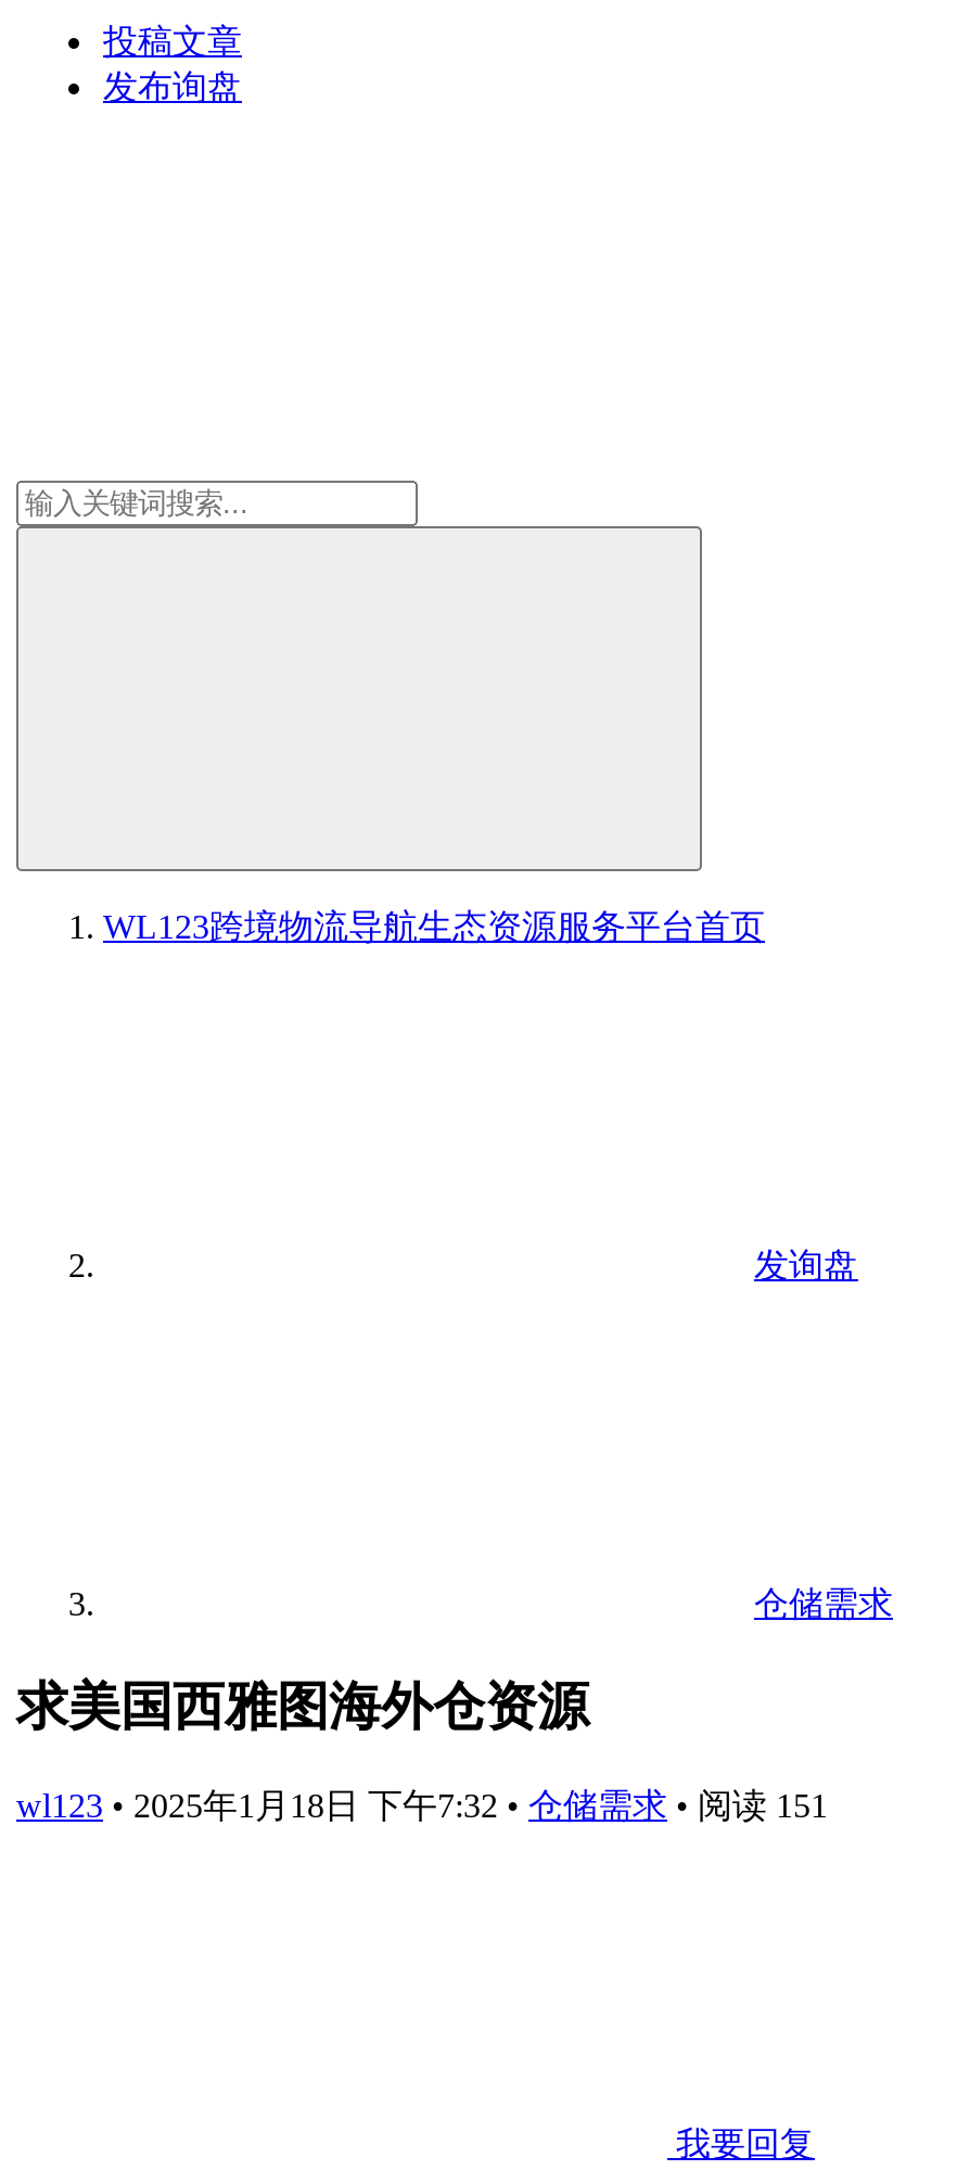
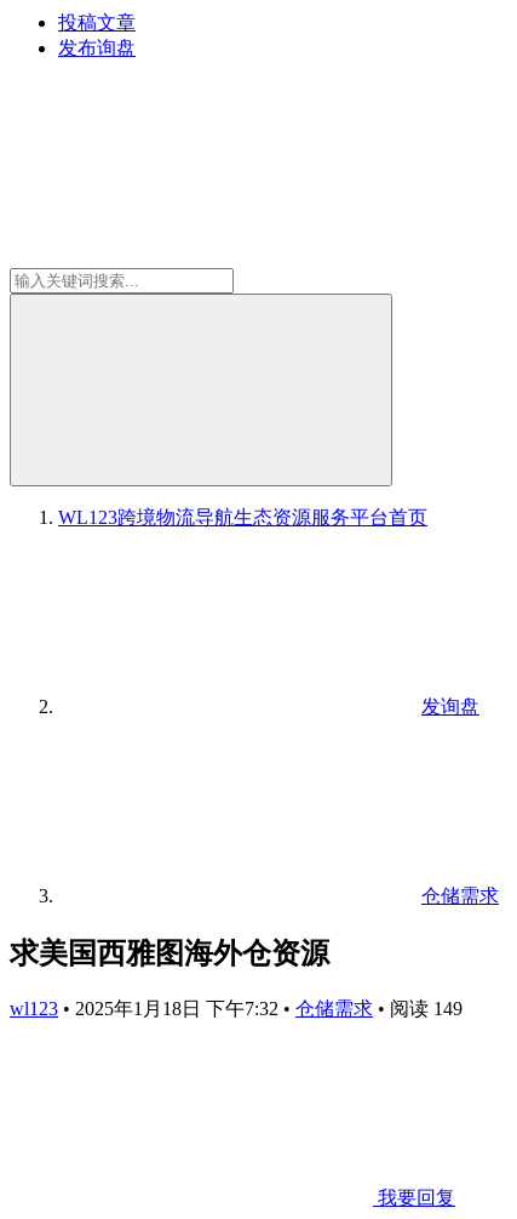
- wl123 • 2025年1月18日 下午7:32 • 仓储需求 • 阅读 151
+ wl123 • 2025年1月18日 下午7:32 • 仓储需求 • 阅读 149
